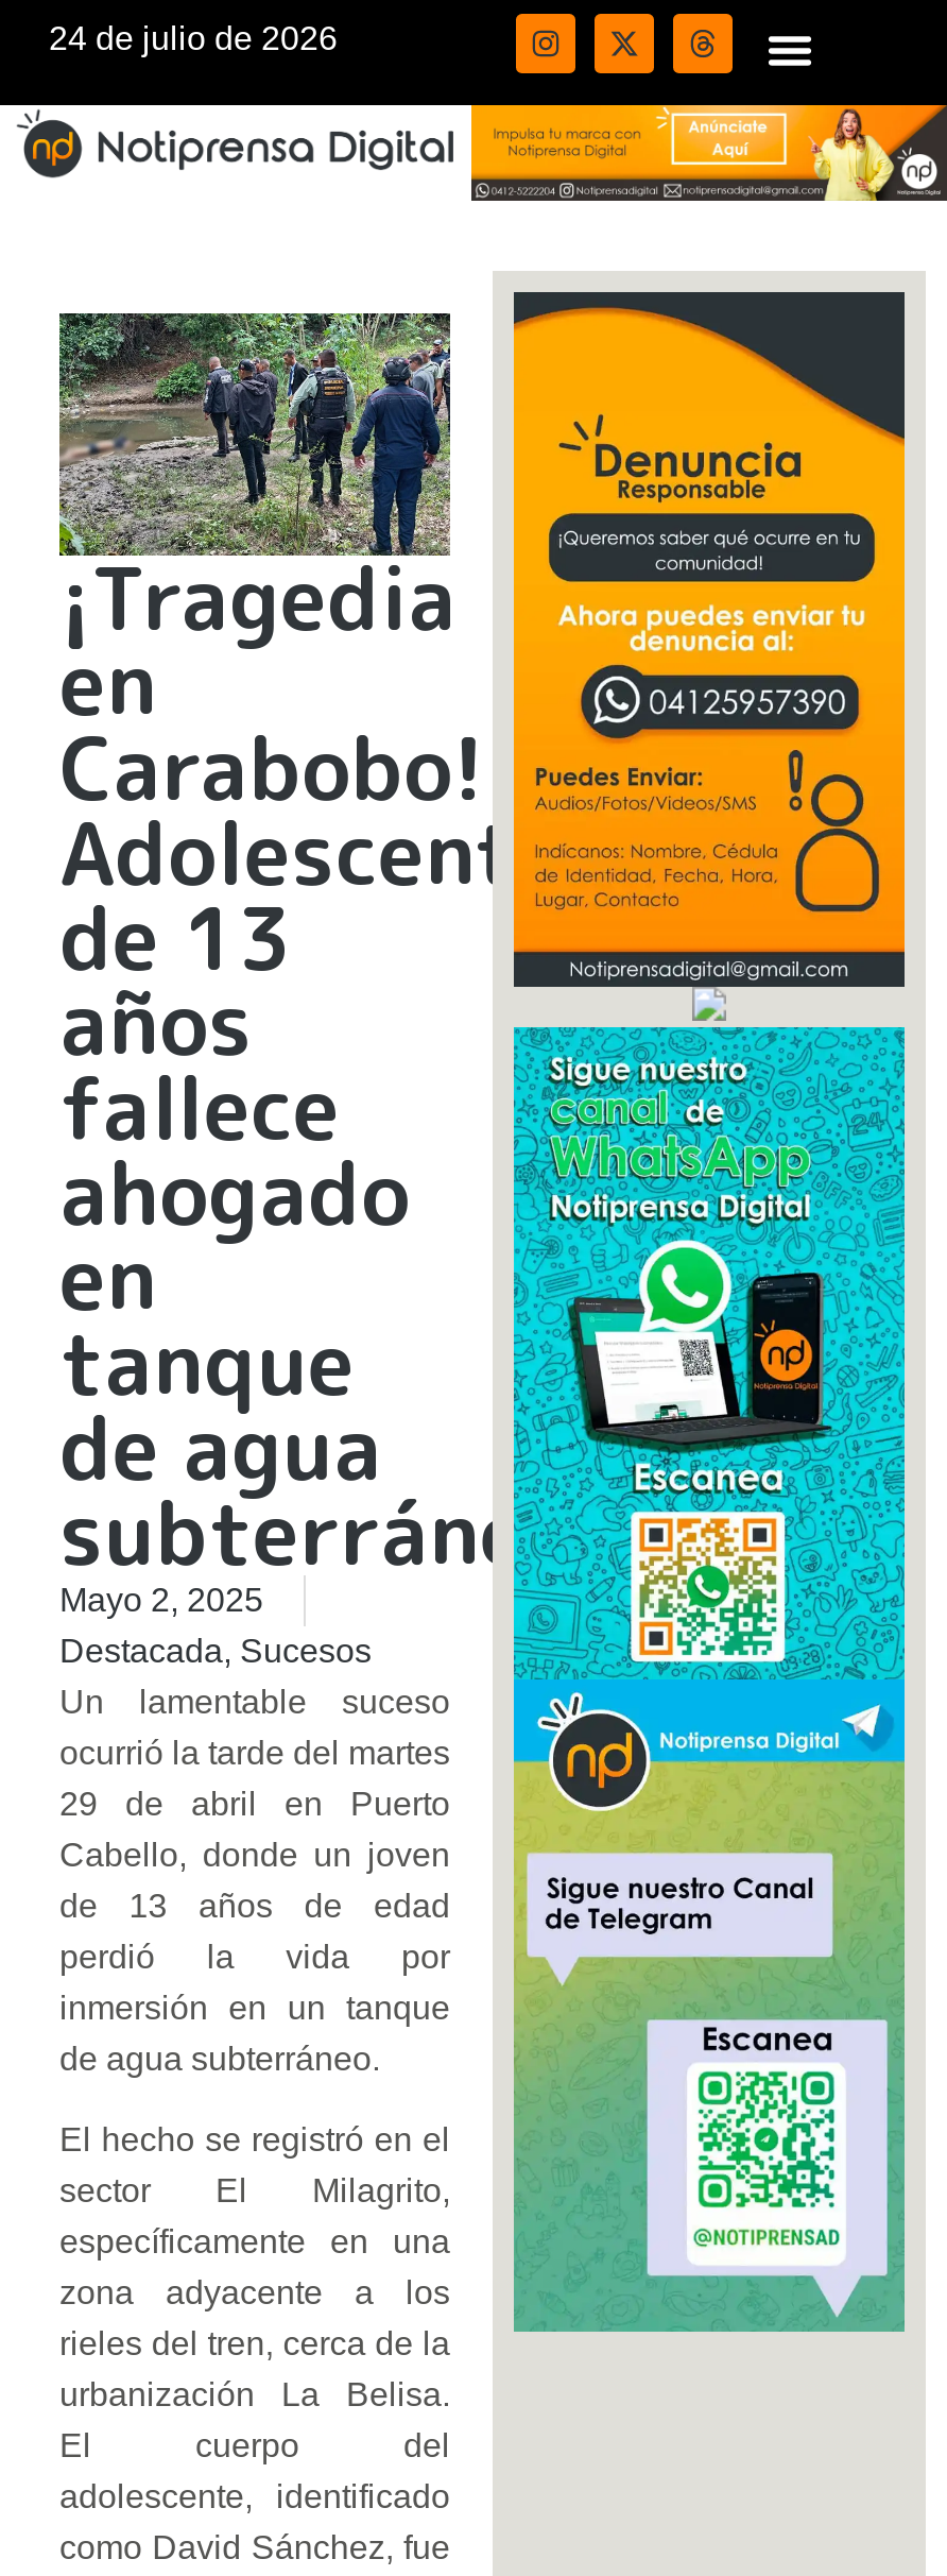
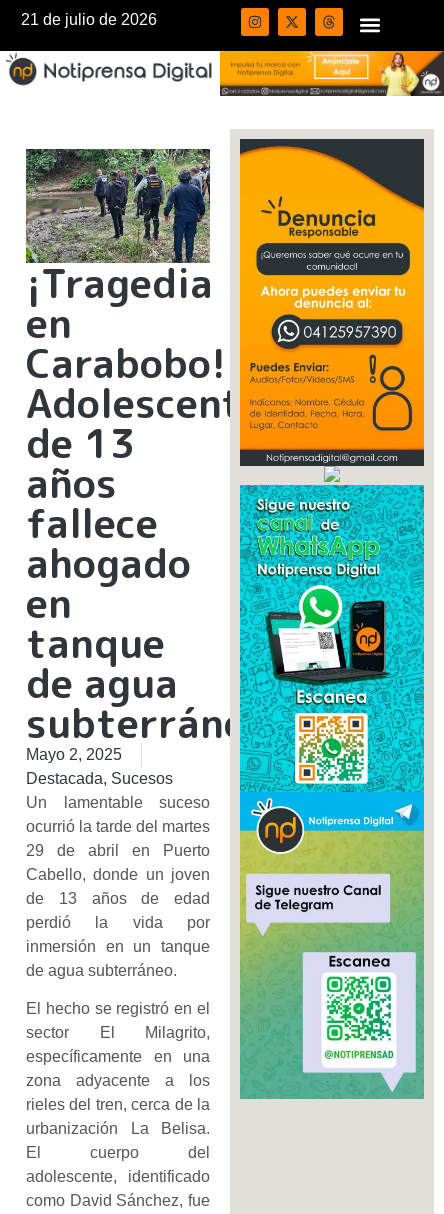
- 24 de julio de 2026
+ 21 de julio de 2026
